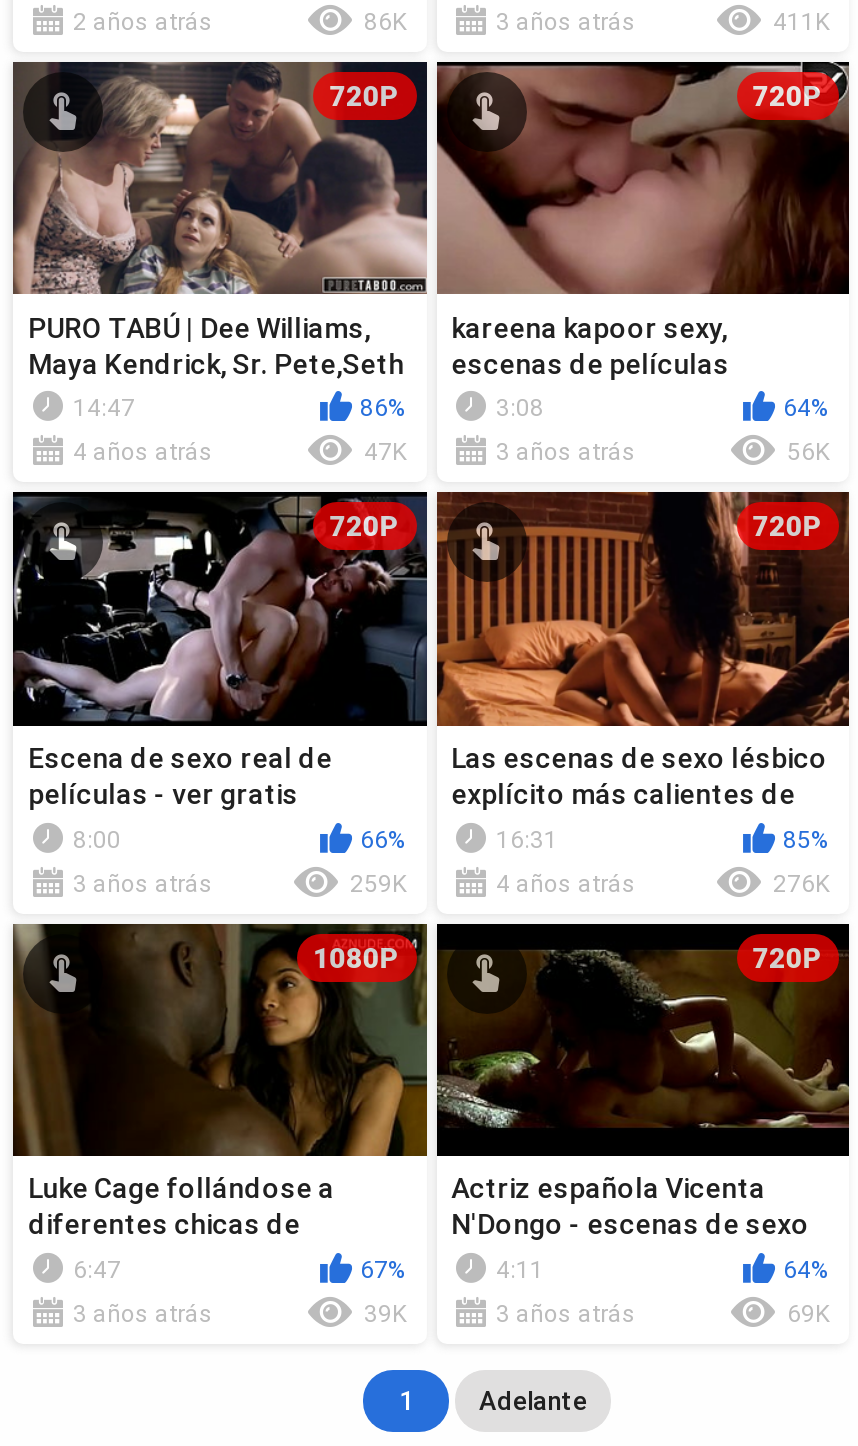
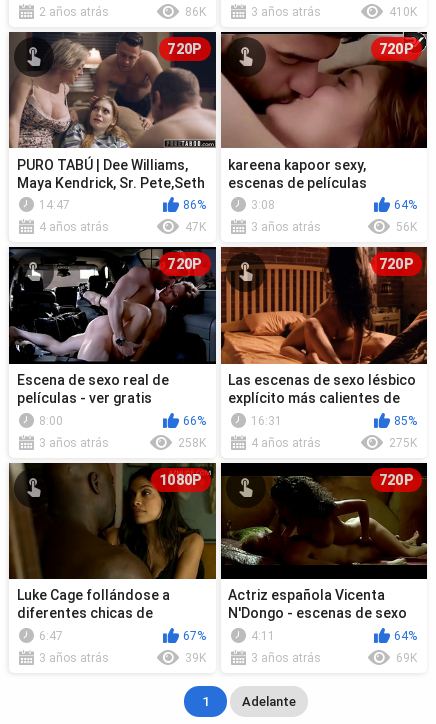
- 411K
+ 410K

- 259K
+ 258K

- 276K
+ 275K
